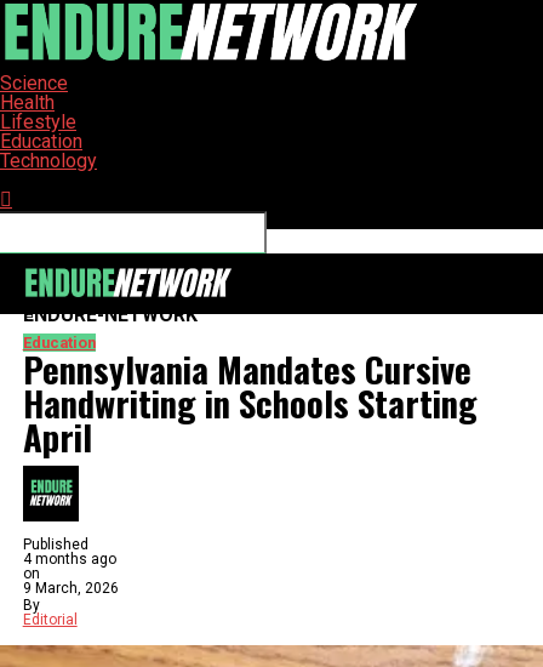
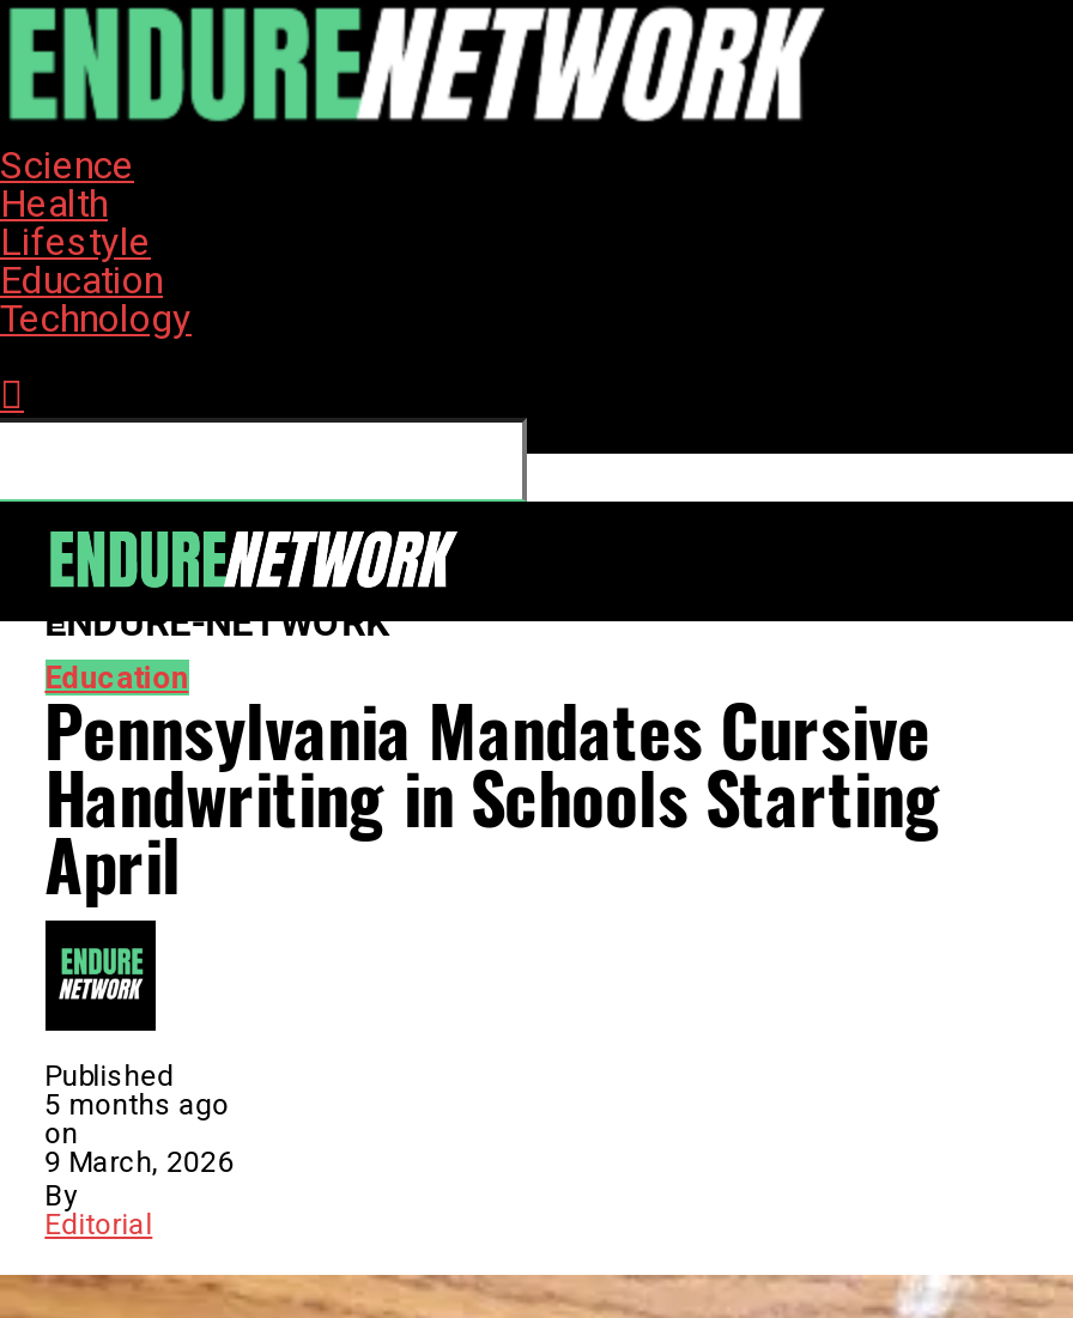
- 4 months ago
+ 5 months ago
